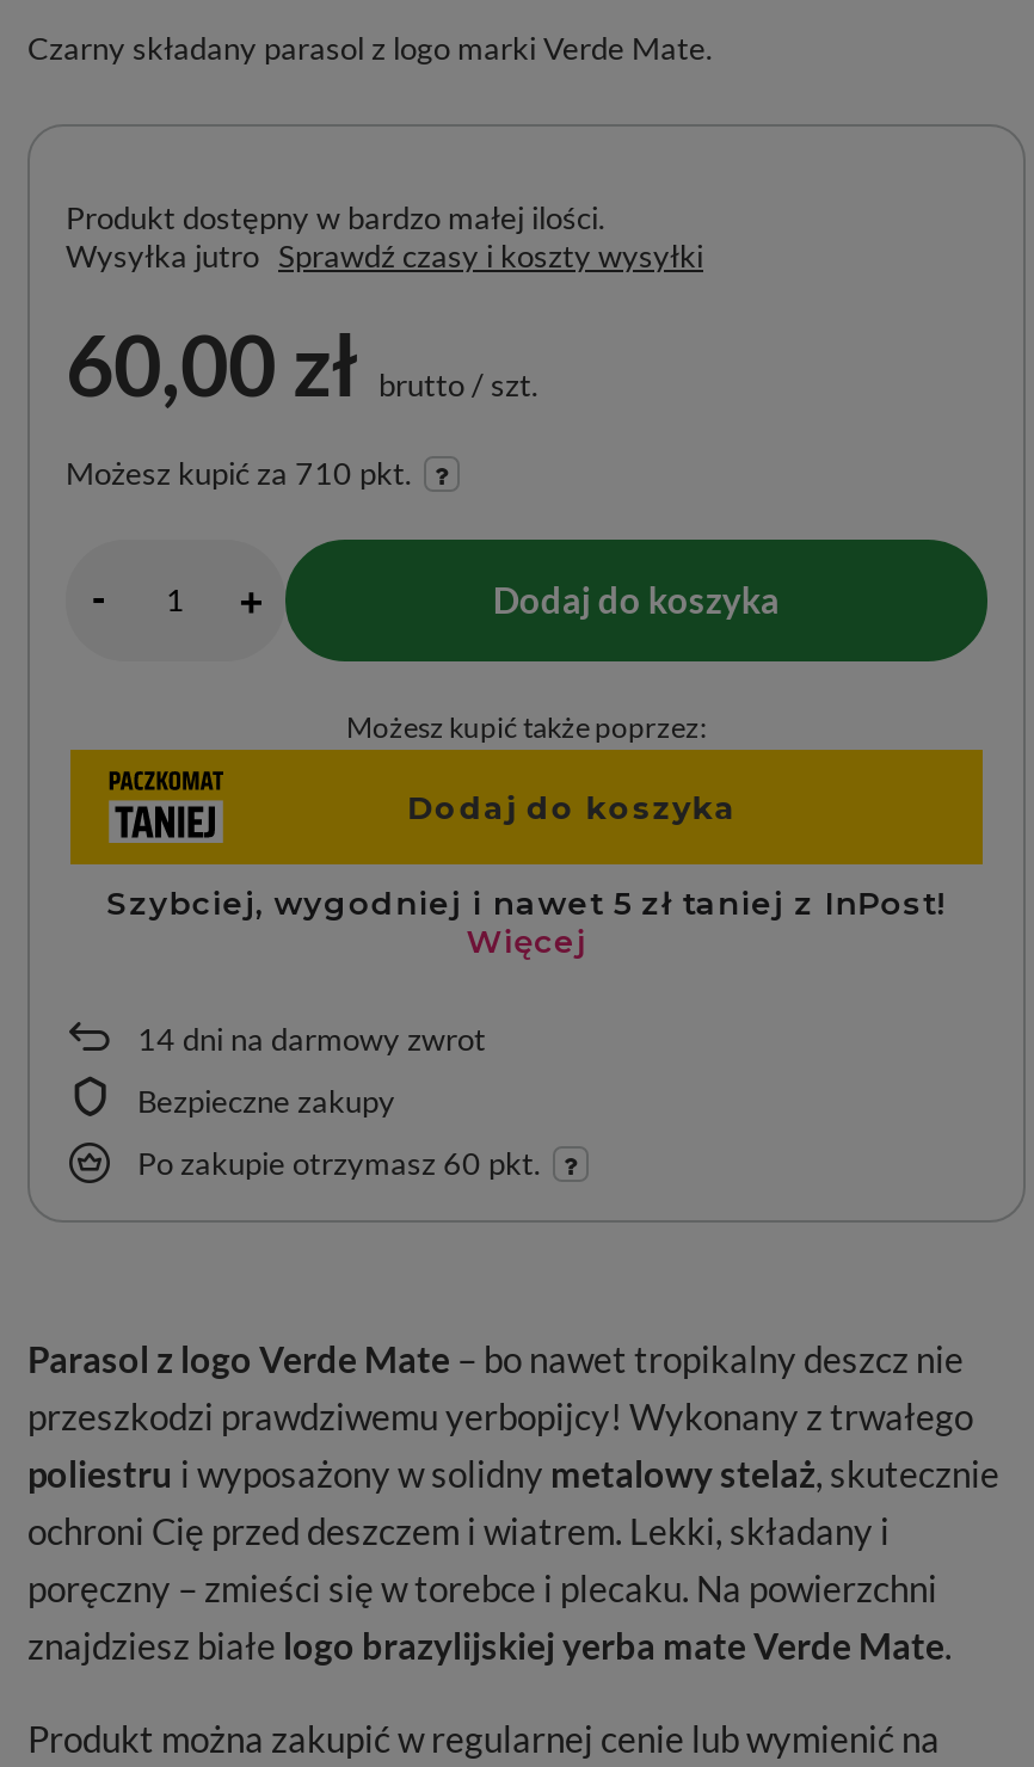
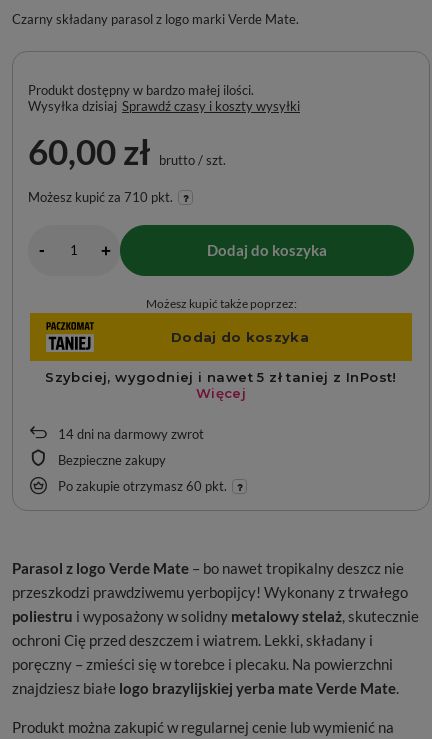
- Wysyłka jutro Sprawdź czasy i koszty wysyłki
+ Wysyłka dzisiaj Sprawdź czasy i koszty wysyłki
